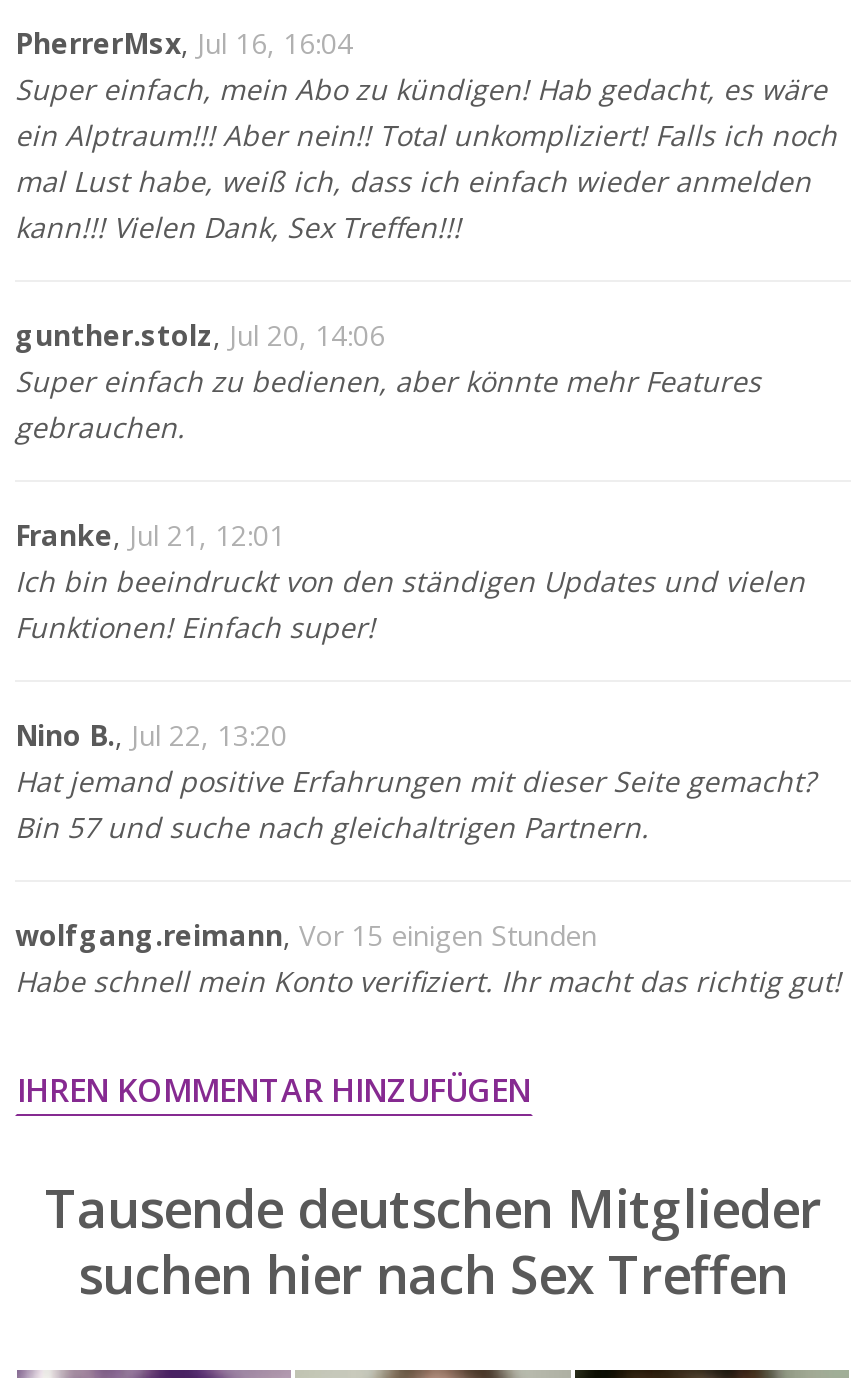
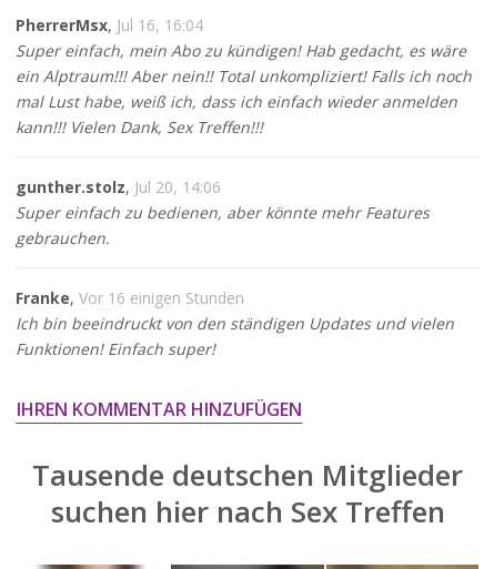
- Franke, Jul 21, 12:01
+ Franke, Vor 16 einigen Stunden

- Nino B., Jul 22, 13:20
- Hat jemand positive Erfahrungen mit dieser Seite gemacht?
- Bin 57 und suche nach gleichaltrigen Partnern.
- wolfgang.reimann, Vor 15 einigen Stunden
- Habe schnell mein Konto verifiziert. Ihr macht das richtig gut!
